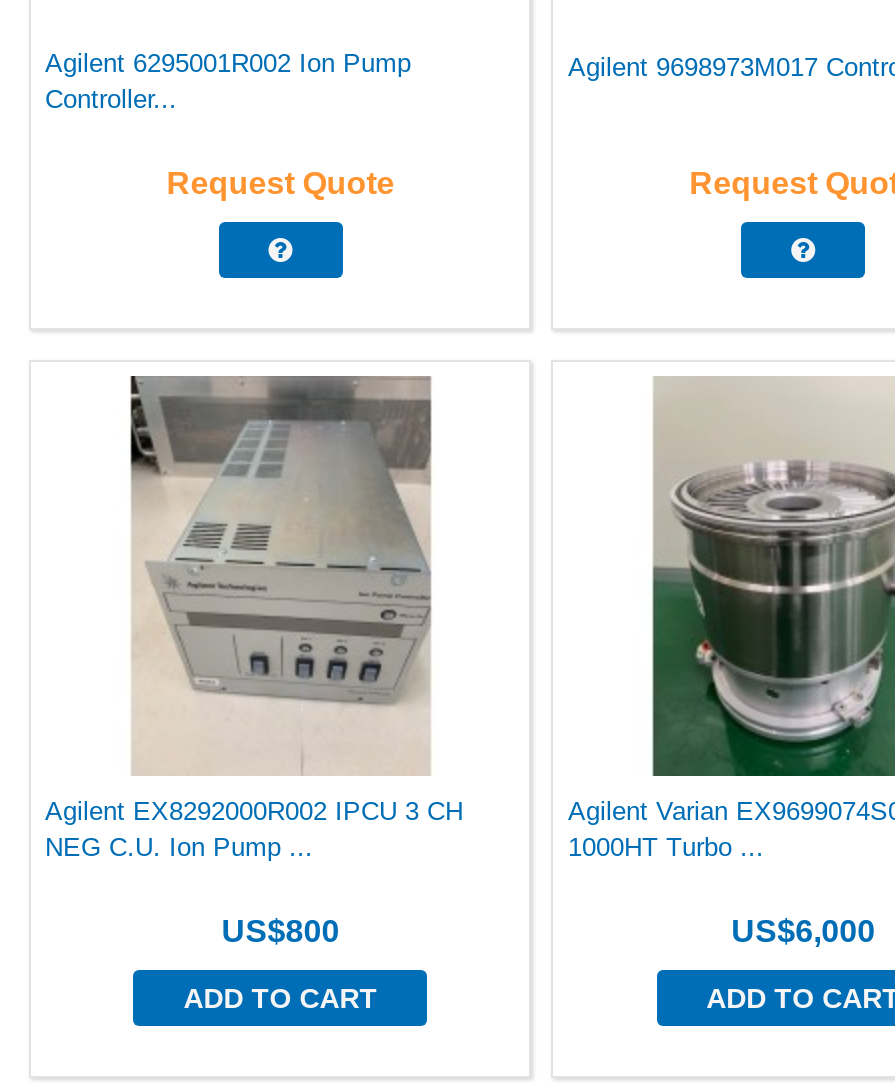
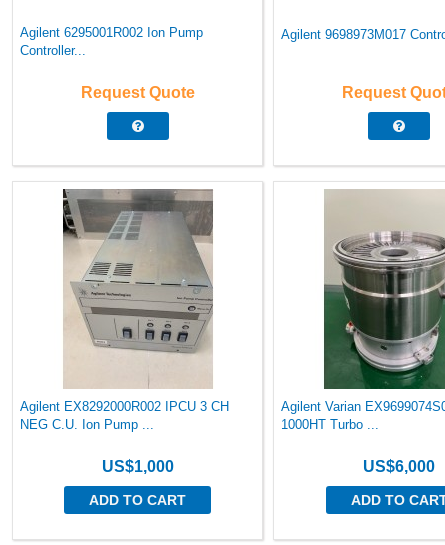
- US$800
+ US$1,000
